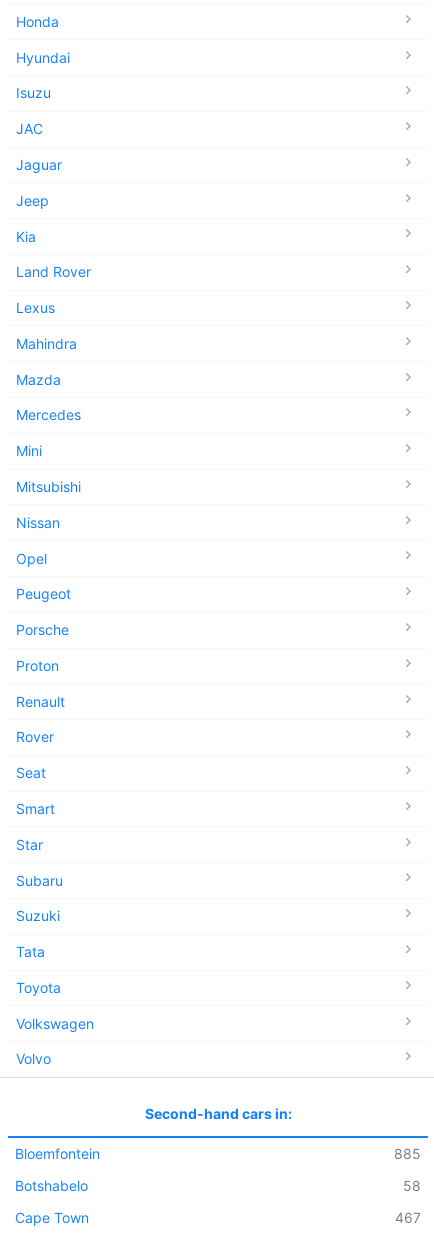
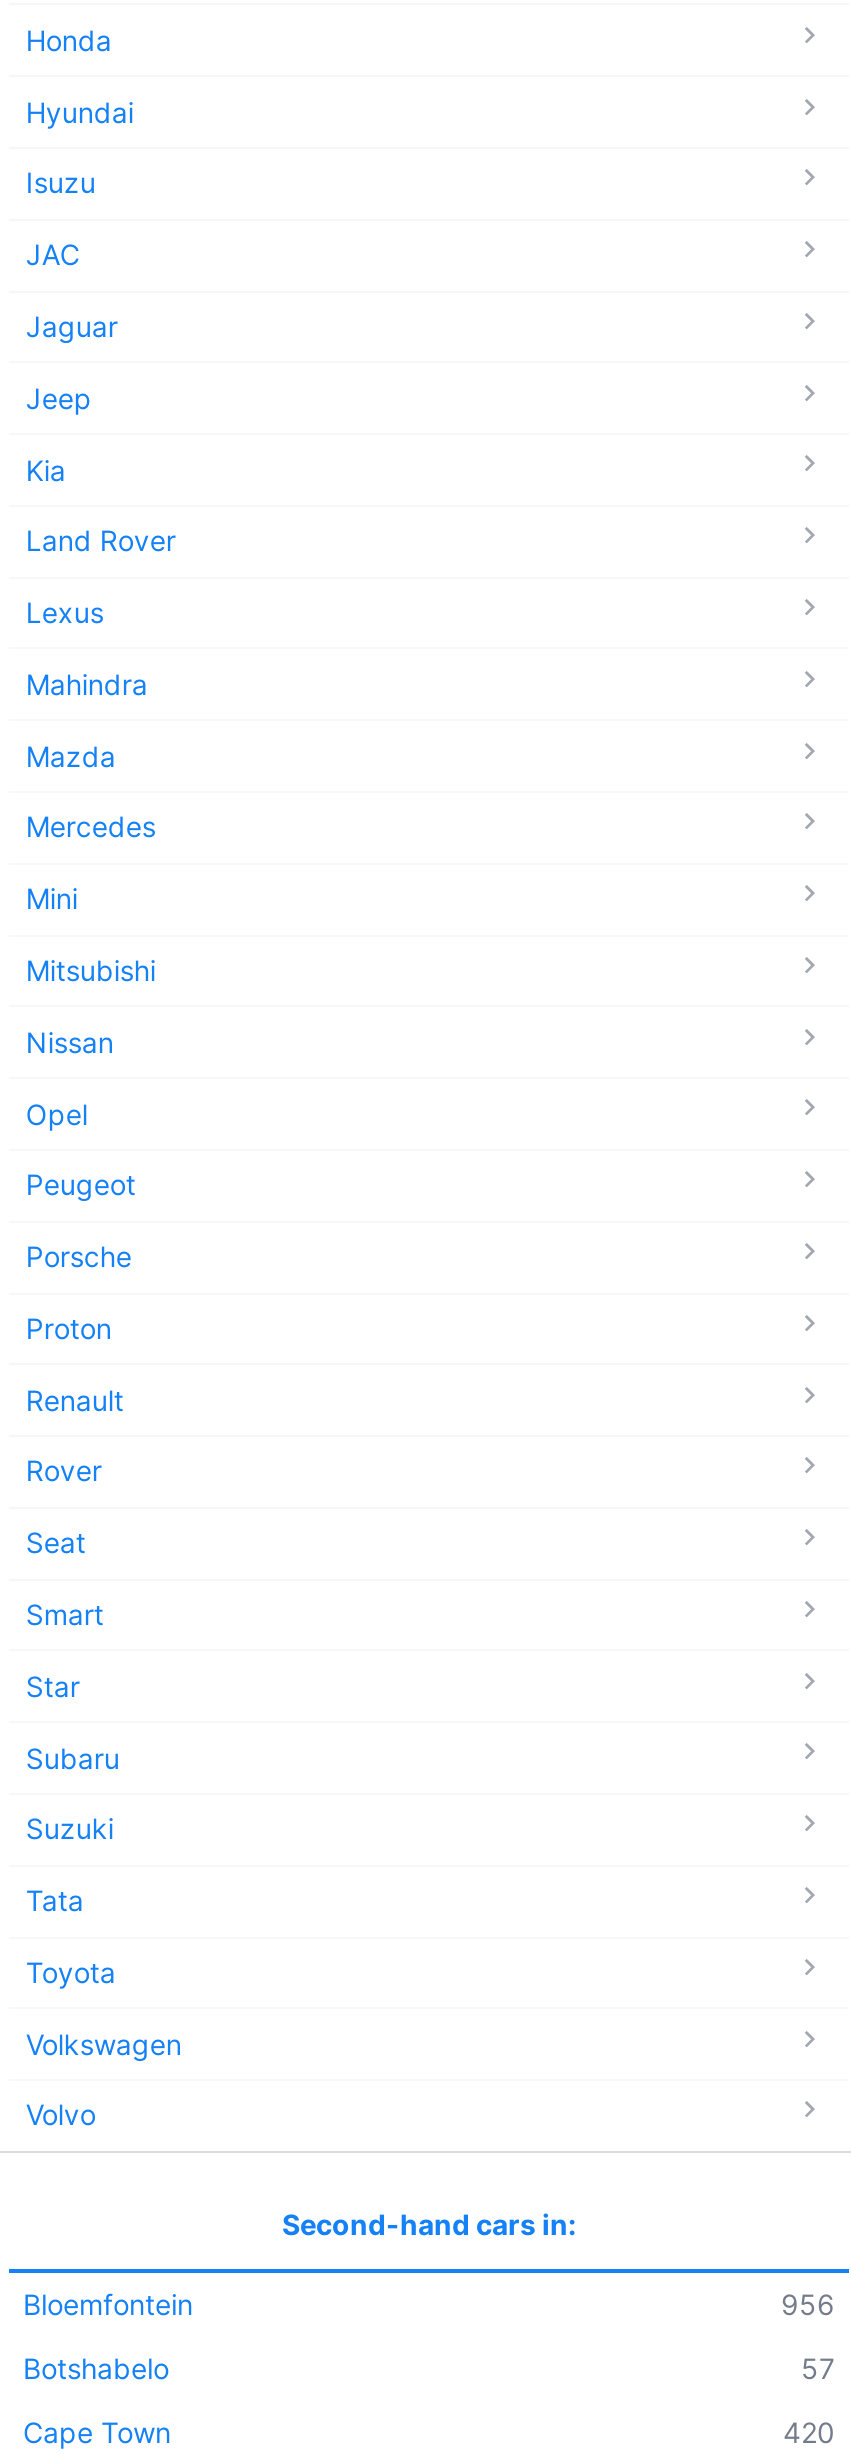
- 885
+ 956

- 58
+ 57

- 467
+ 420
